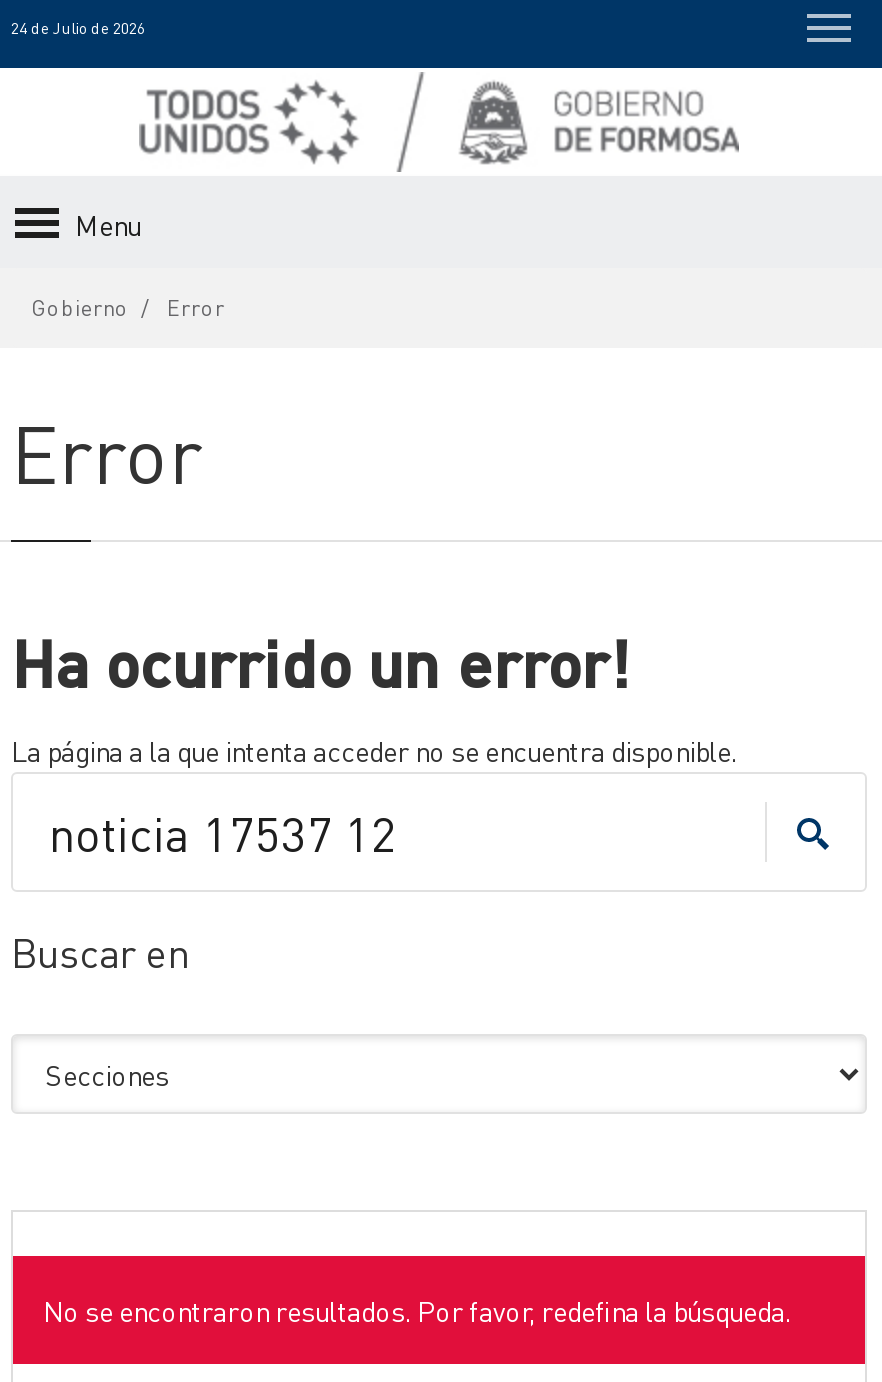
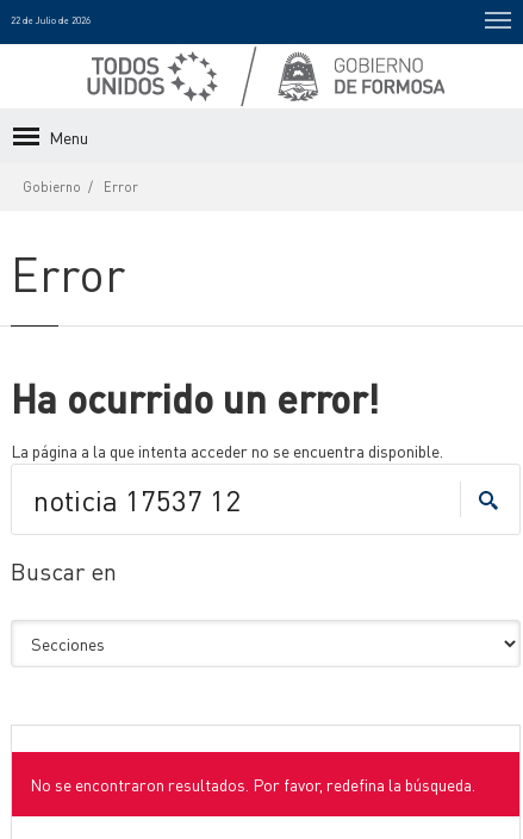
- 24 de Julio de 2026
+ 22 de Julio de 2026
